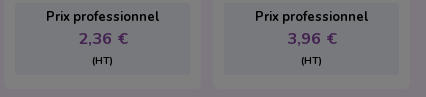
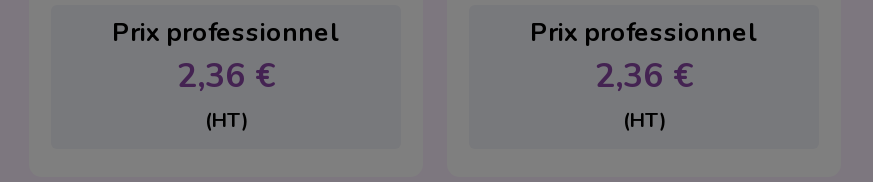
- 3,96 €
+ 2,36 €
